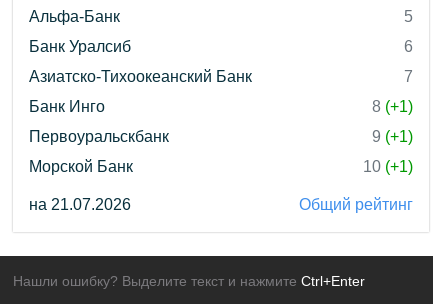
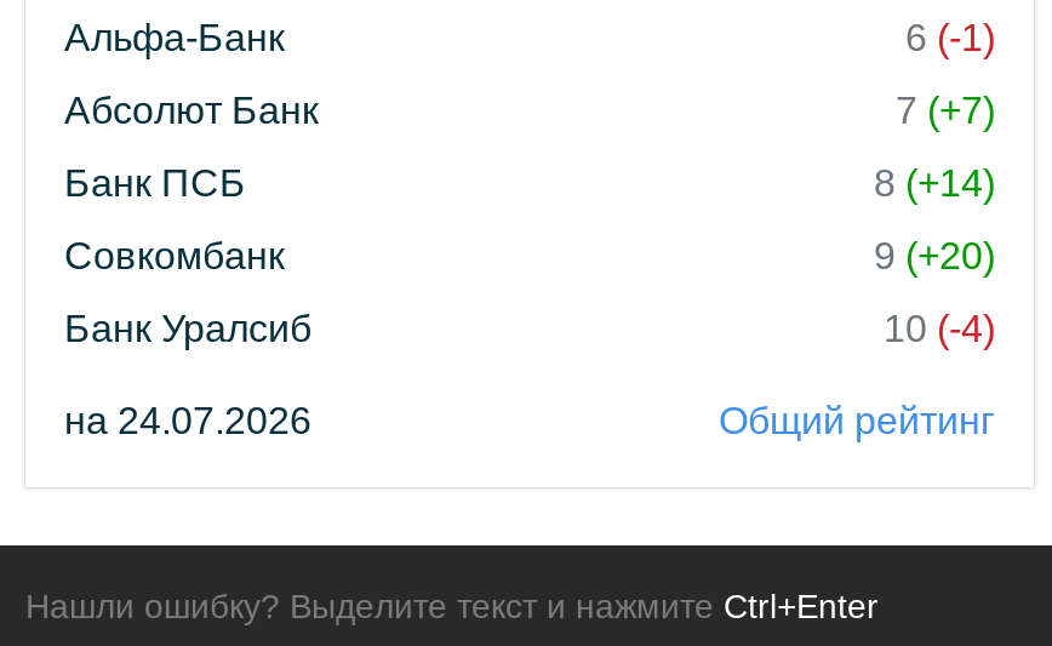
- 5
+ 6 (-1)
+ Абсолют Банк
+ 7 (+7)
+ Банк ПСБ
+ 8 (+14)
+ Совкомбанк
+ 9 (+20)

- 6
- Азиатско-Тихоокеанский Банк
- 7
- Банк Инго
- 8 (+1)
- Первоуральскбанк
- 9 (+1)
- Морской Банк
- 10 (+1)
- на 21.07.2026
+ 10 (-4)
+ на 24.07.2026

moved down: Банк Уралсиб
